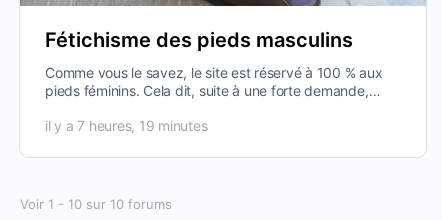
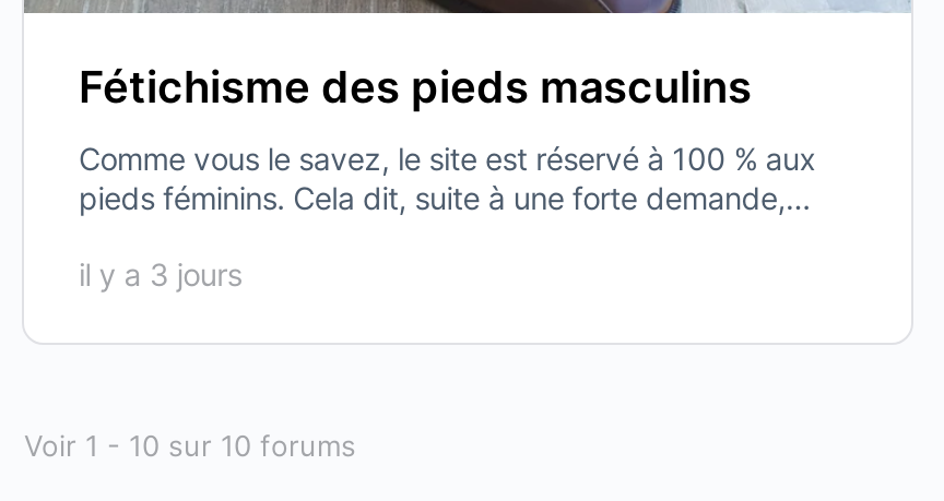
- il y a 7 heures, 19 minutes
+ il y a 3 jours
